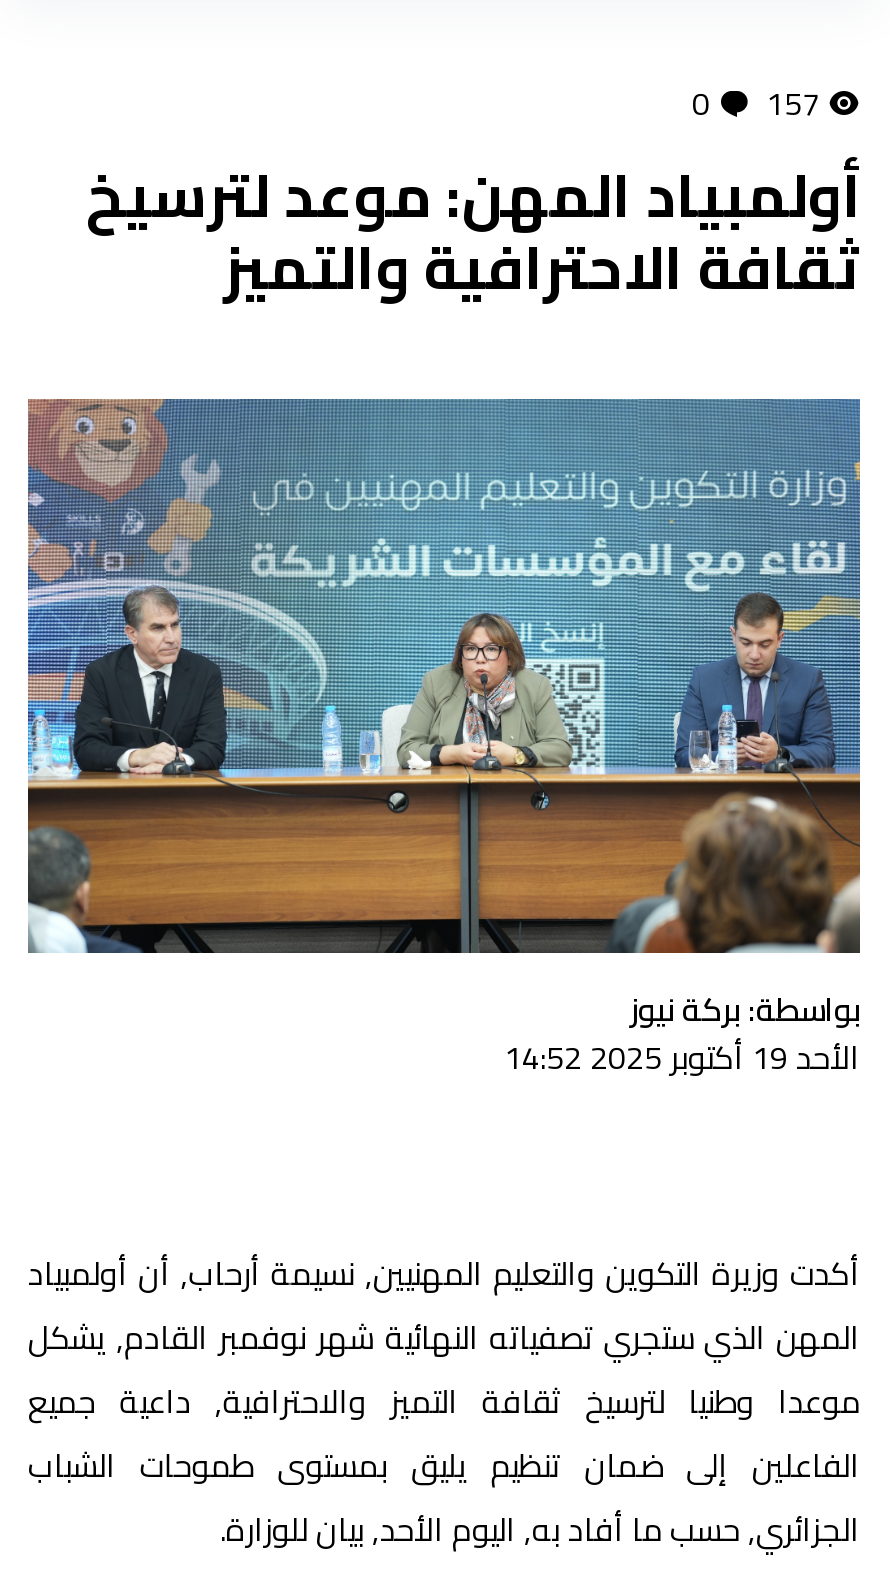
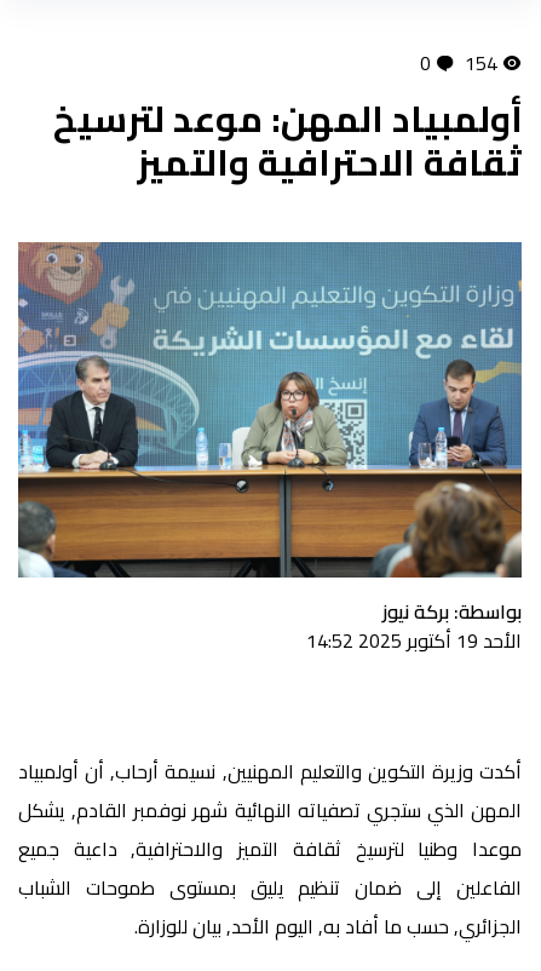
- 0 157
+ 0 154
